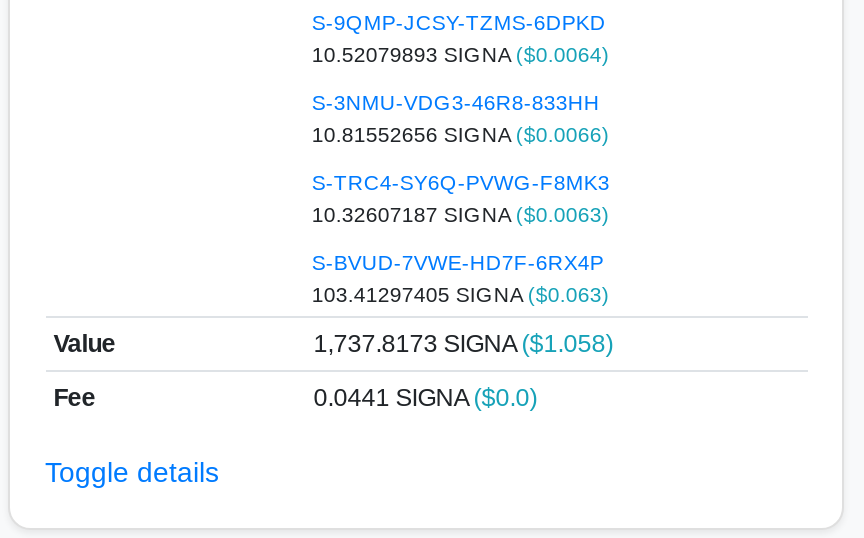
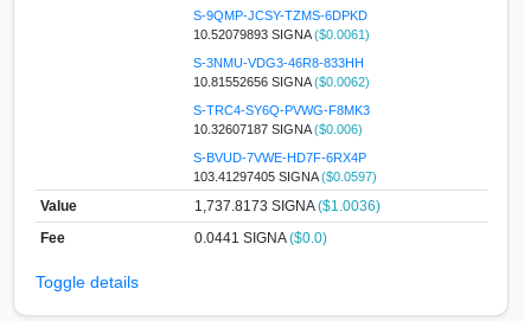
- 10.52079893 SIGNA ($0.0064)
+ 10.52079893 SIGNA ($0.0061)

- 10.81552656 SIGNA ($0.0066)
+ 10.81552656 SIGNA ($0.0062)

- 10.32607187 SIGNA ($0.0063)
+ 10.32607187 SIGNA ($0.006)

- 103.41297405 SIGNA ($0.063)
+ 103.41297405 SIGNA ($0.0597)

- 1,737.8173 SIGNA ($1.058)
+ 1,737.8173 SIGNA ($1.0036)
